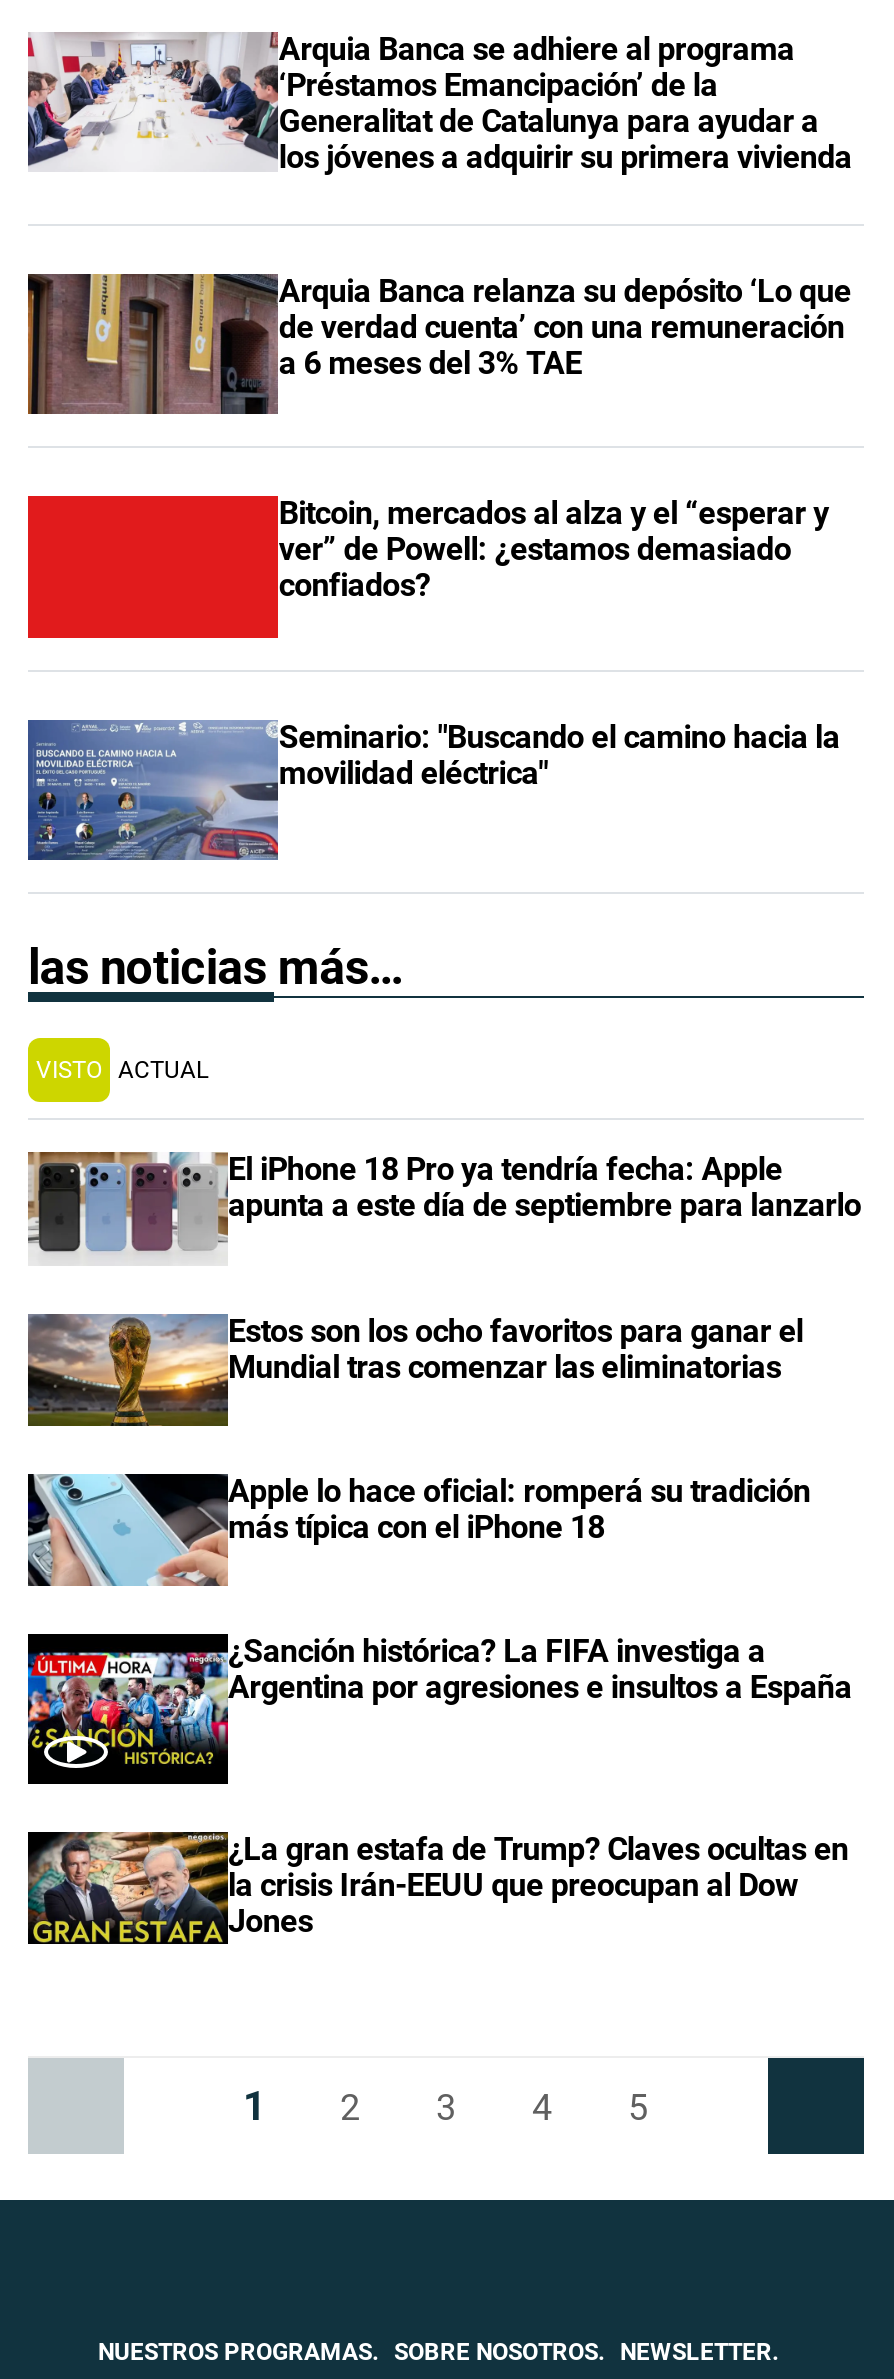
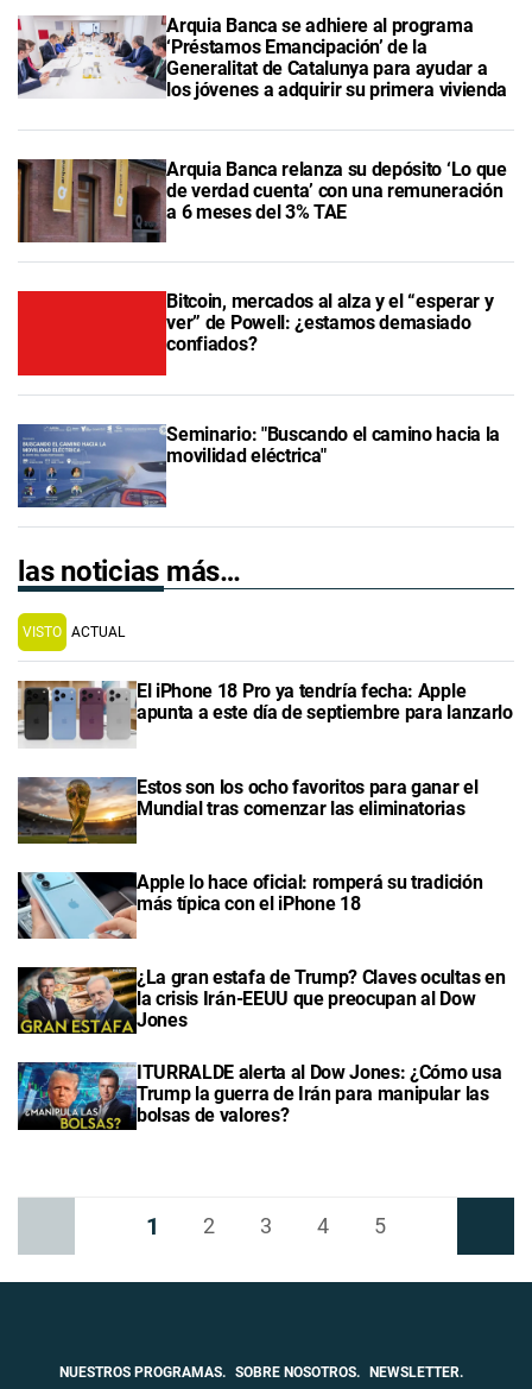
- [image]
- ¿Sanción histórica? La FIFA investiga a
- Argentina por agresiones e insultos a España

moved up: [image] | ¿La gran estafa de Trump? Claves ocultas en | la crisis Irán-EEUU que preocupan al Dow | Jones

+ [image]
+ ITURRALDE alerta al Dow Jones: ¿Cómo usa
+ Trump la guerra de Irán para manipular las
+ bolsas de valores?
